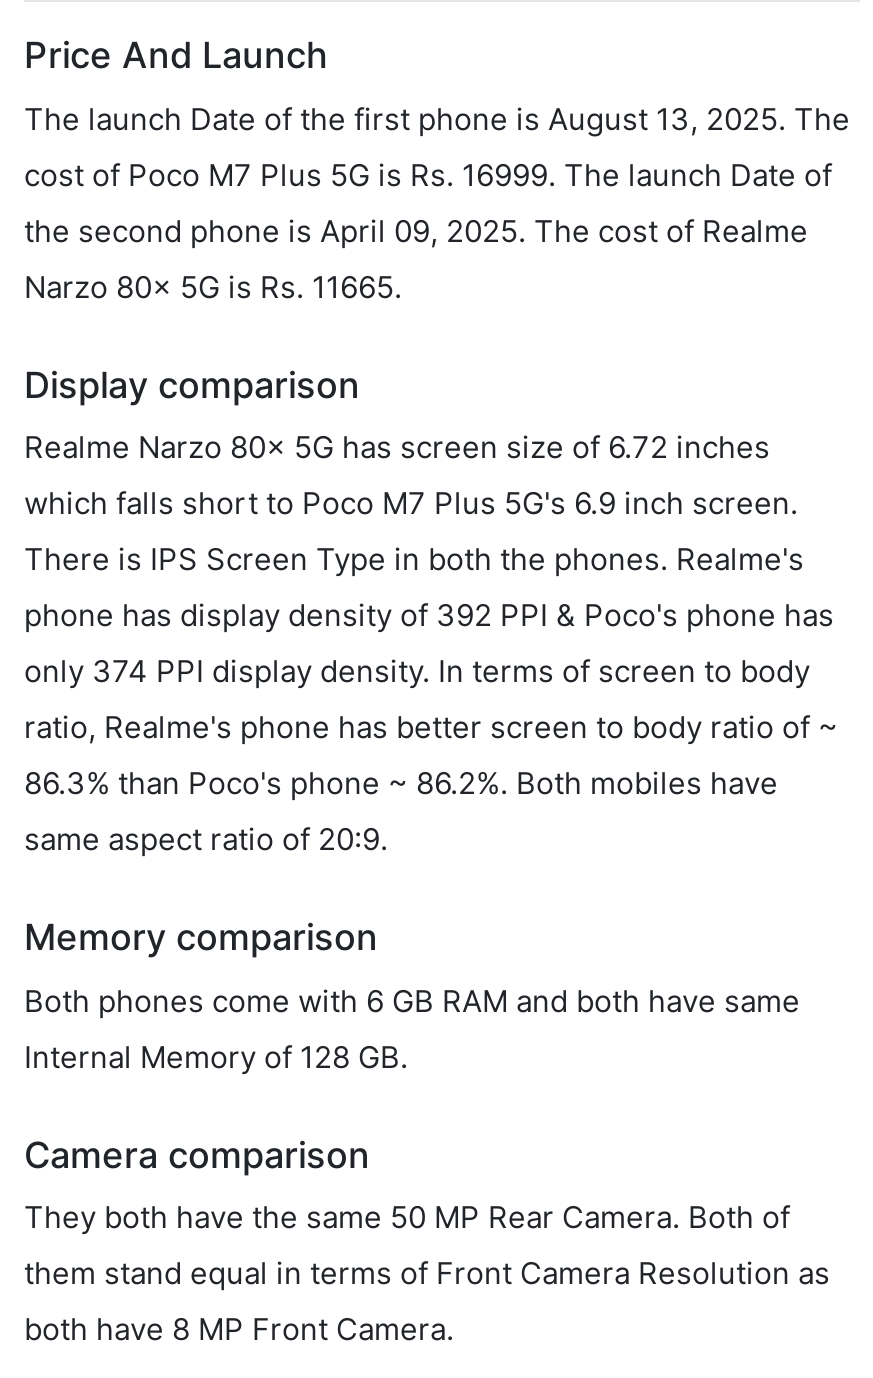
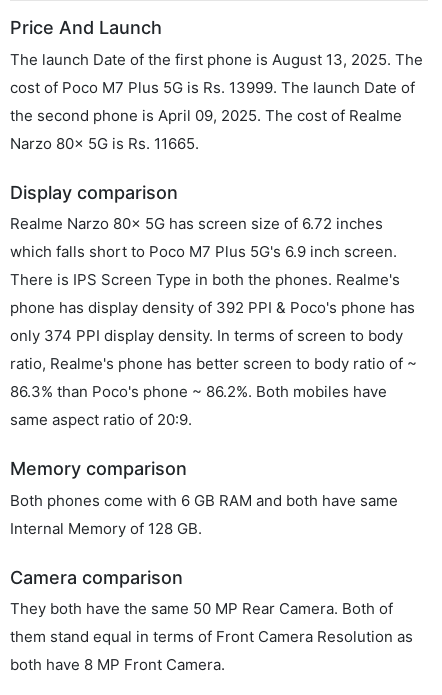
- cost of Poco M7 Plus 5G is Rs. 16999. The launch Date of
+ cost of Poco M7 Plus 5G is Rs. 13999. The launch Date of
